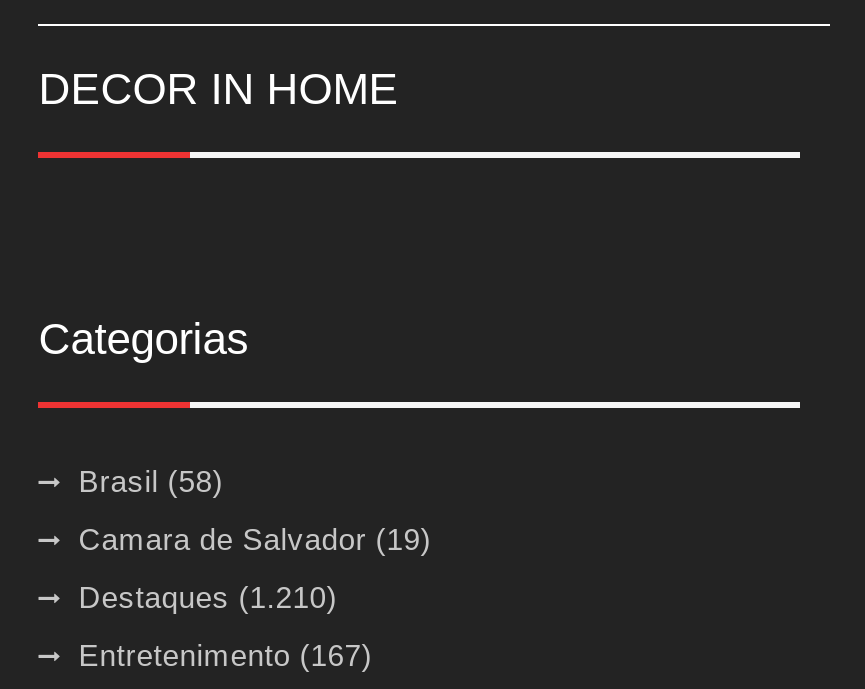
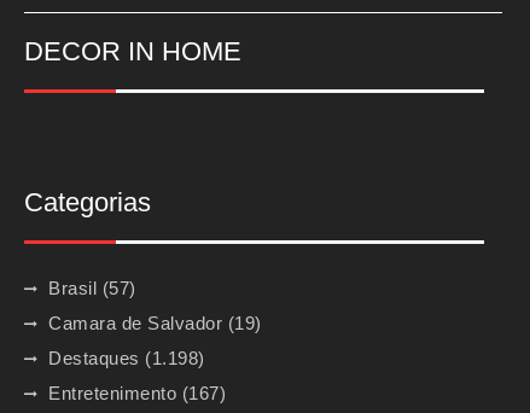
- Brasil (58)
+ Brasil (57)

- Destaques (1.210)
+ Destaques (1.198)
